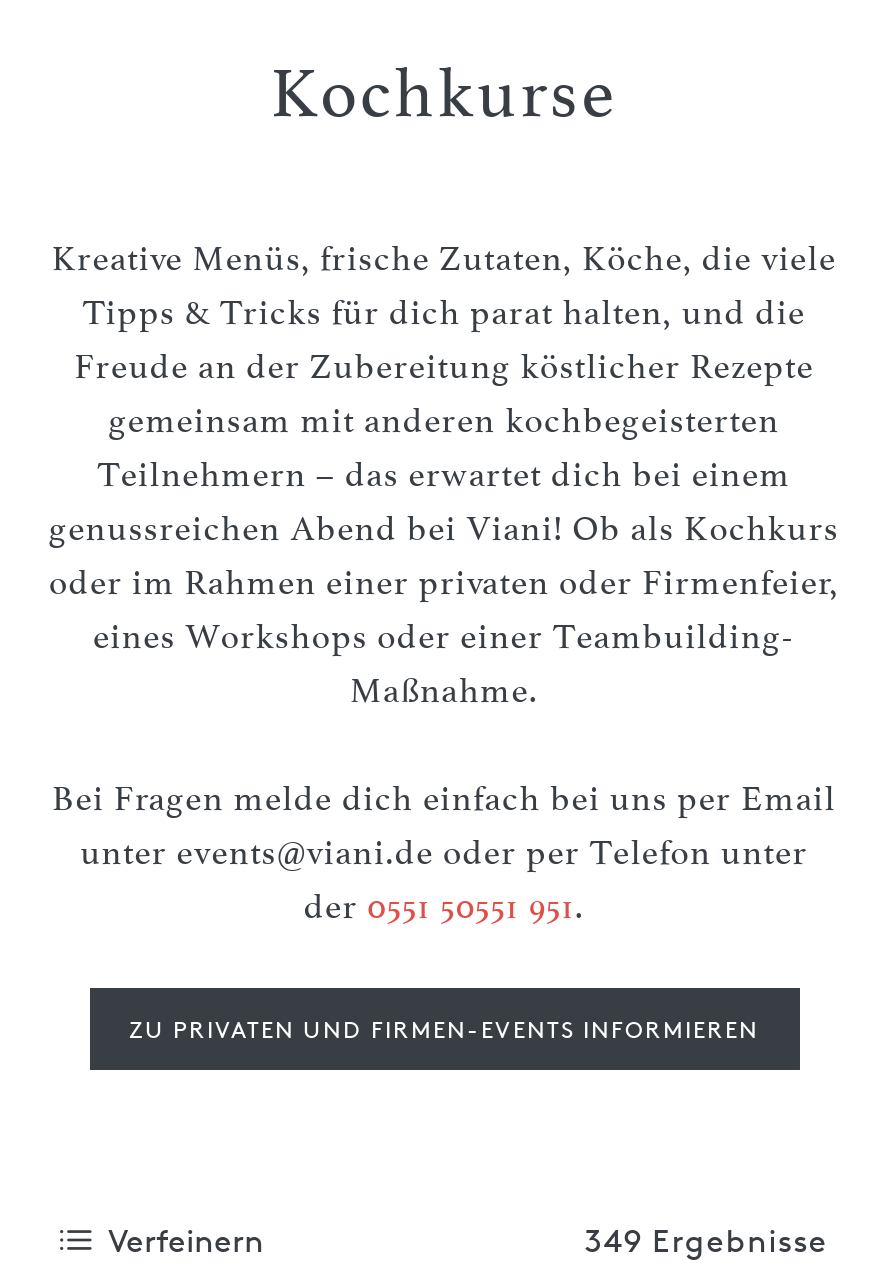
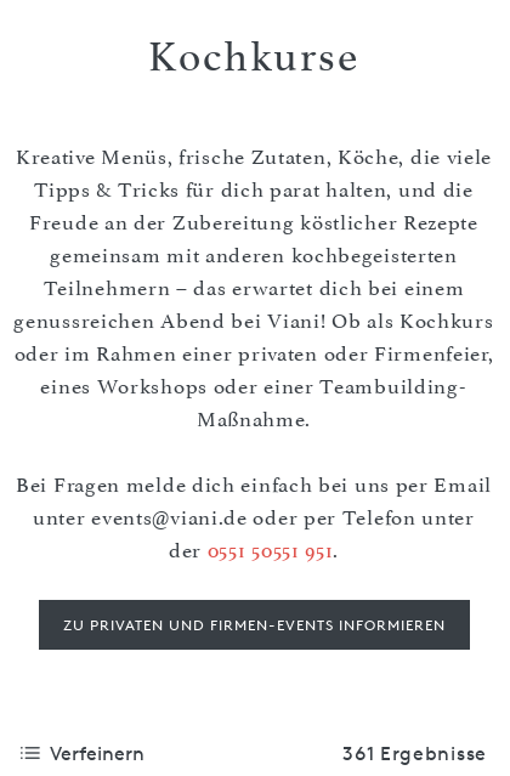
- 349 Ergebnisse
+ 361 Ergebnisse
